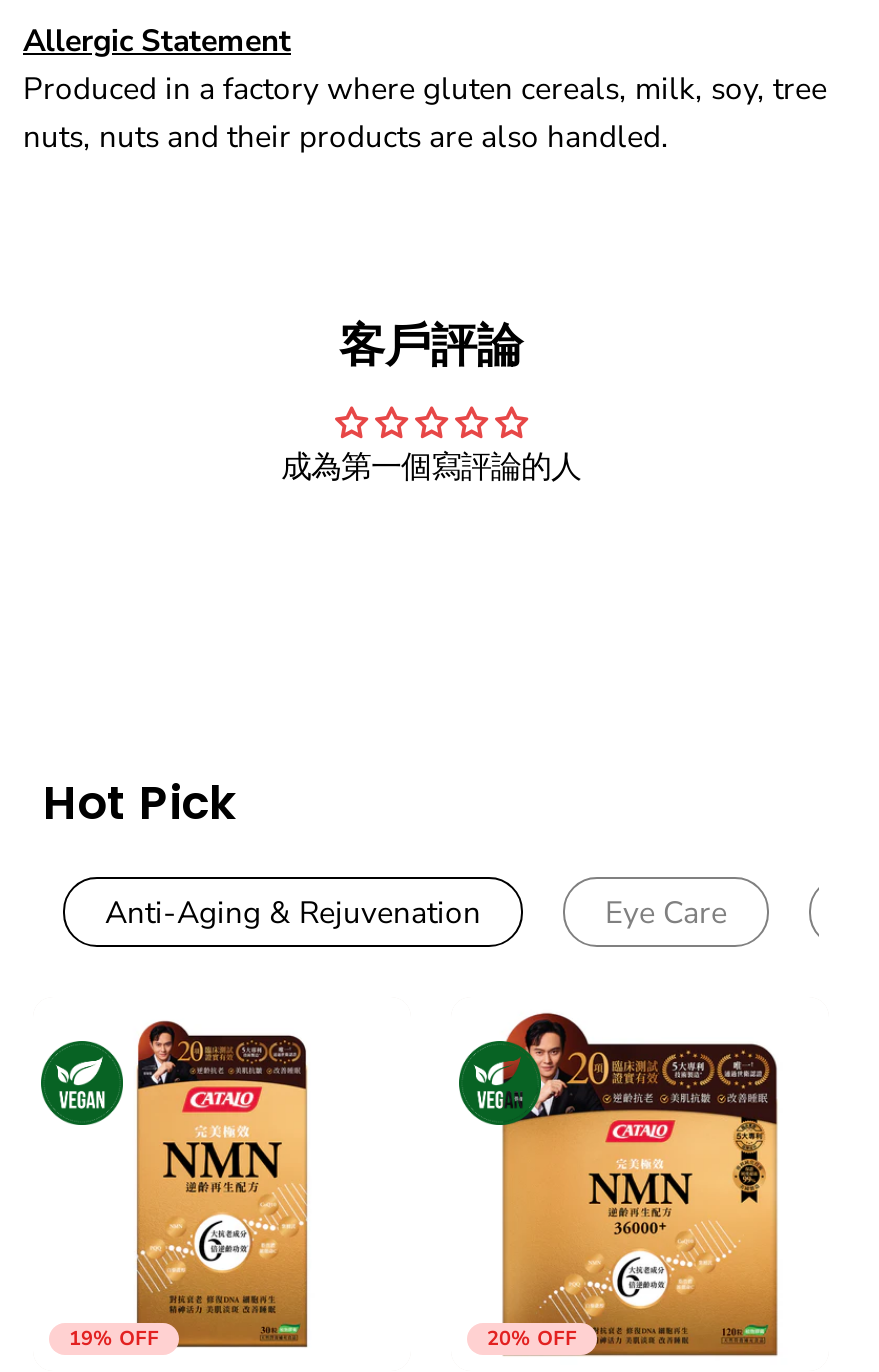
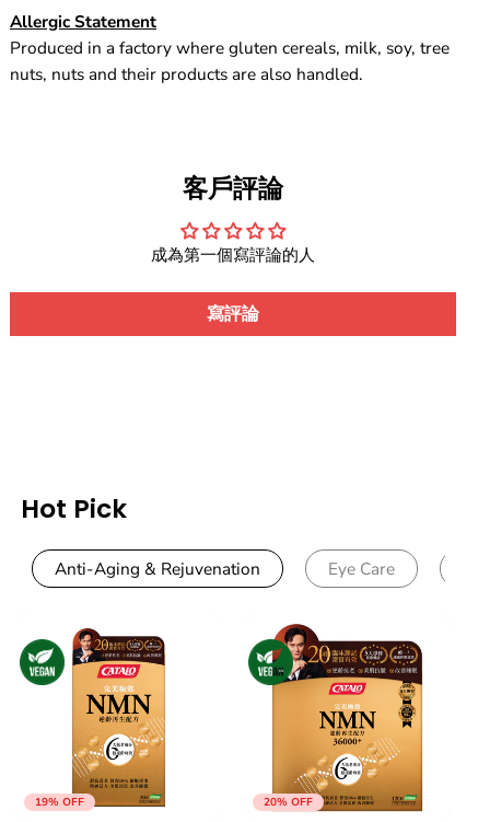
+ 寫評論
